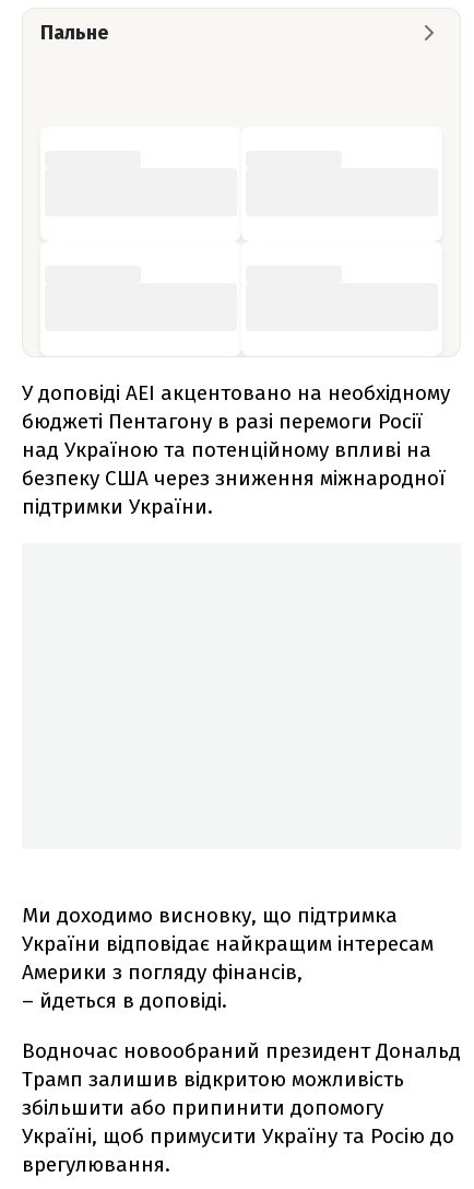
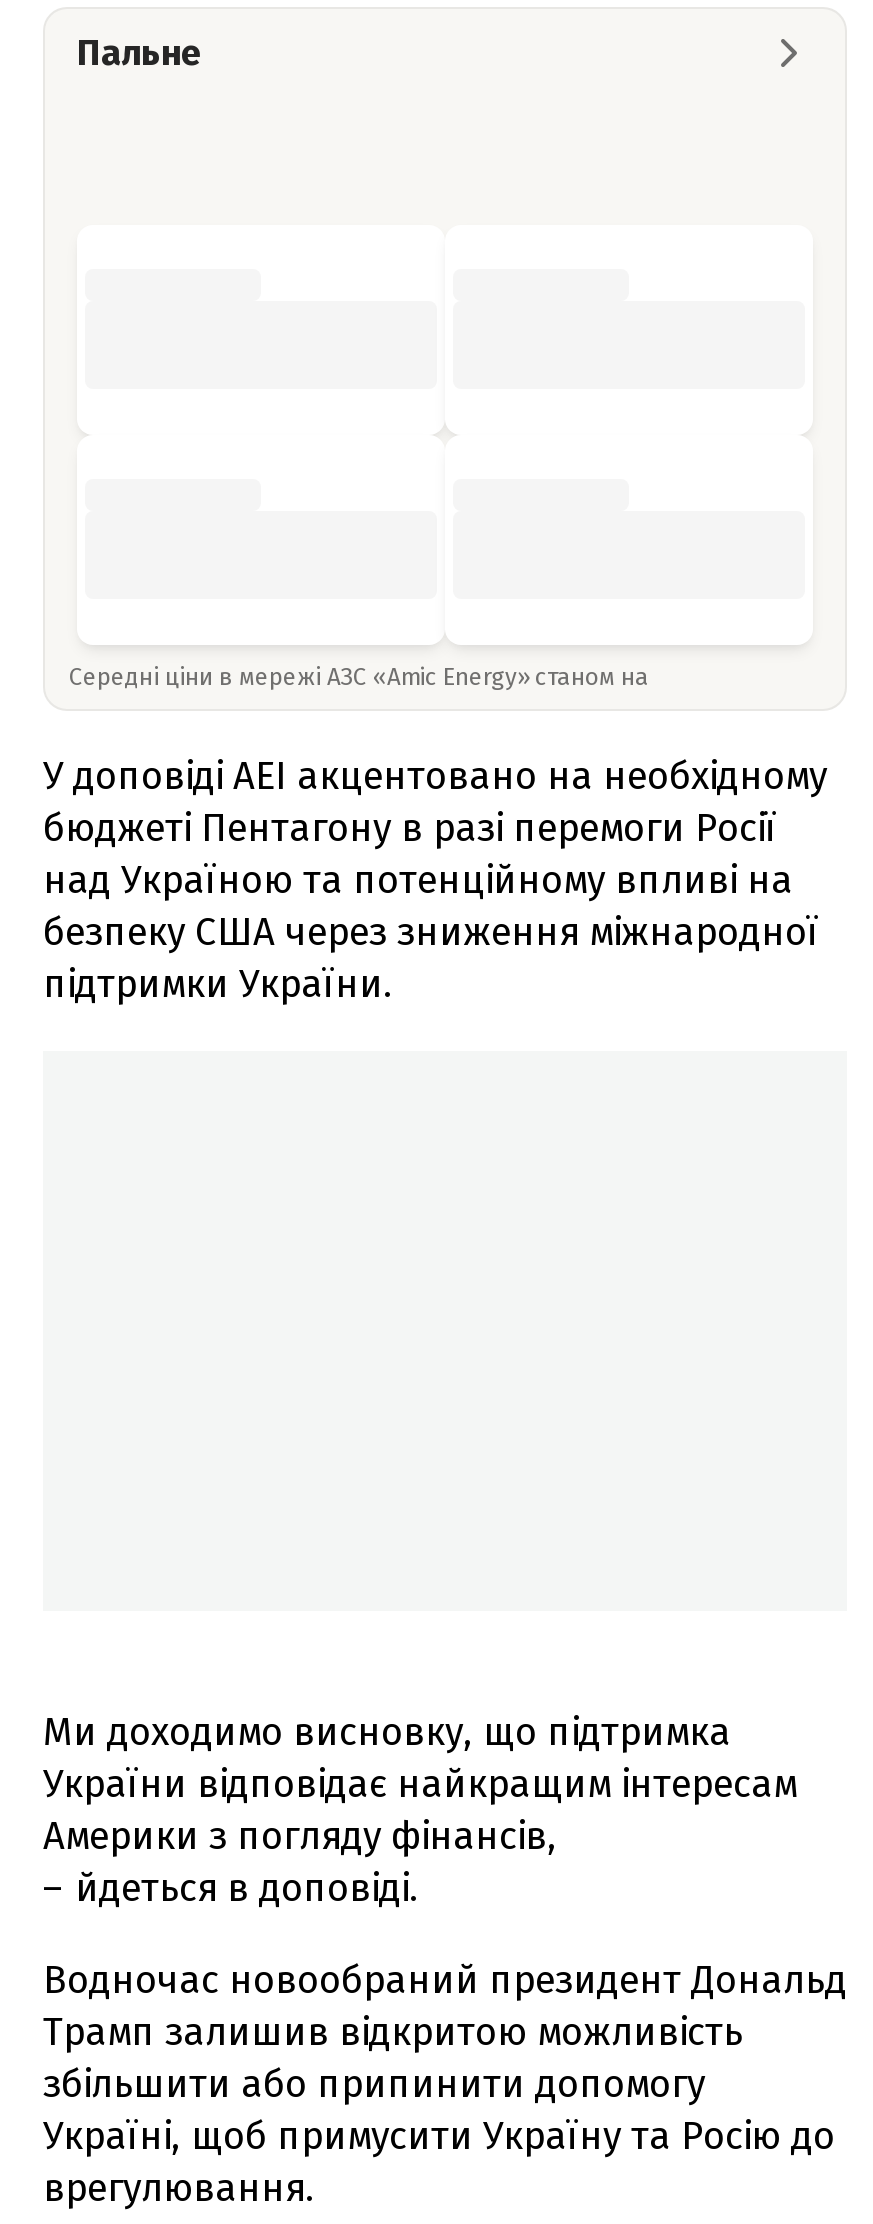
+ Середні ціни в мережі АЗС «Amic Energy» станом на
